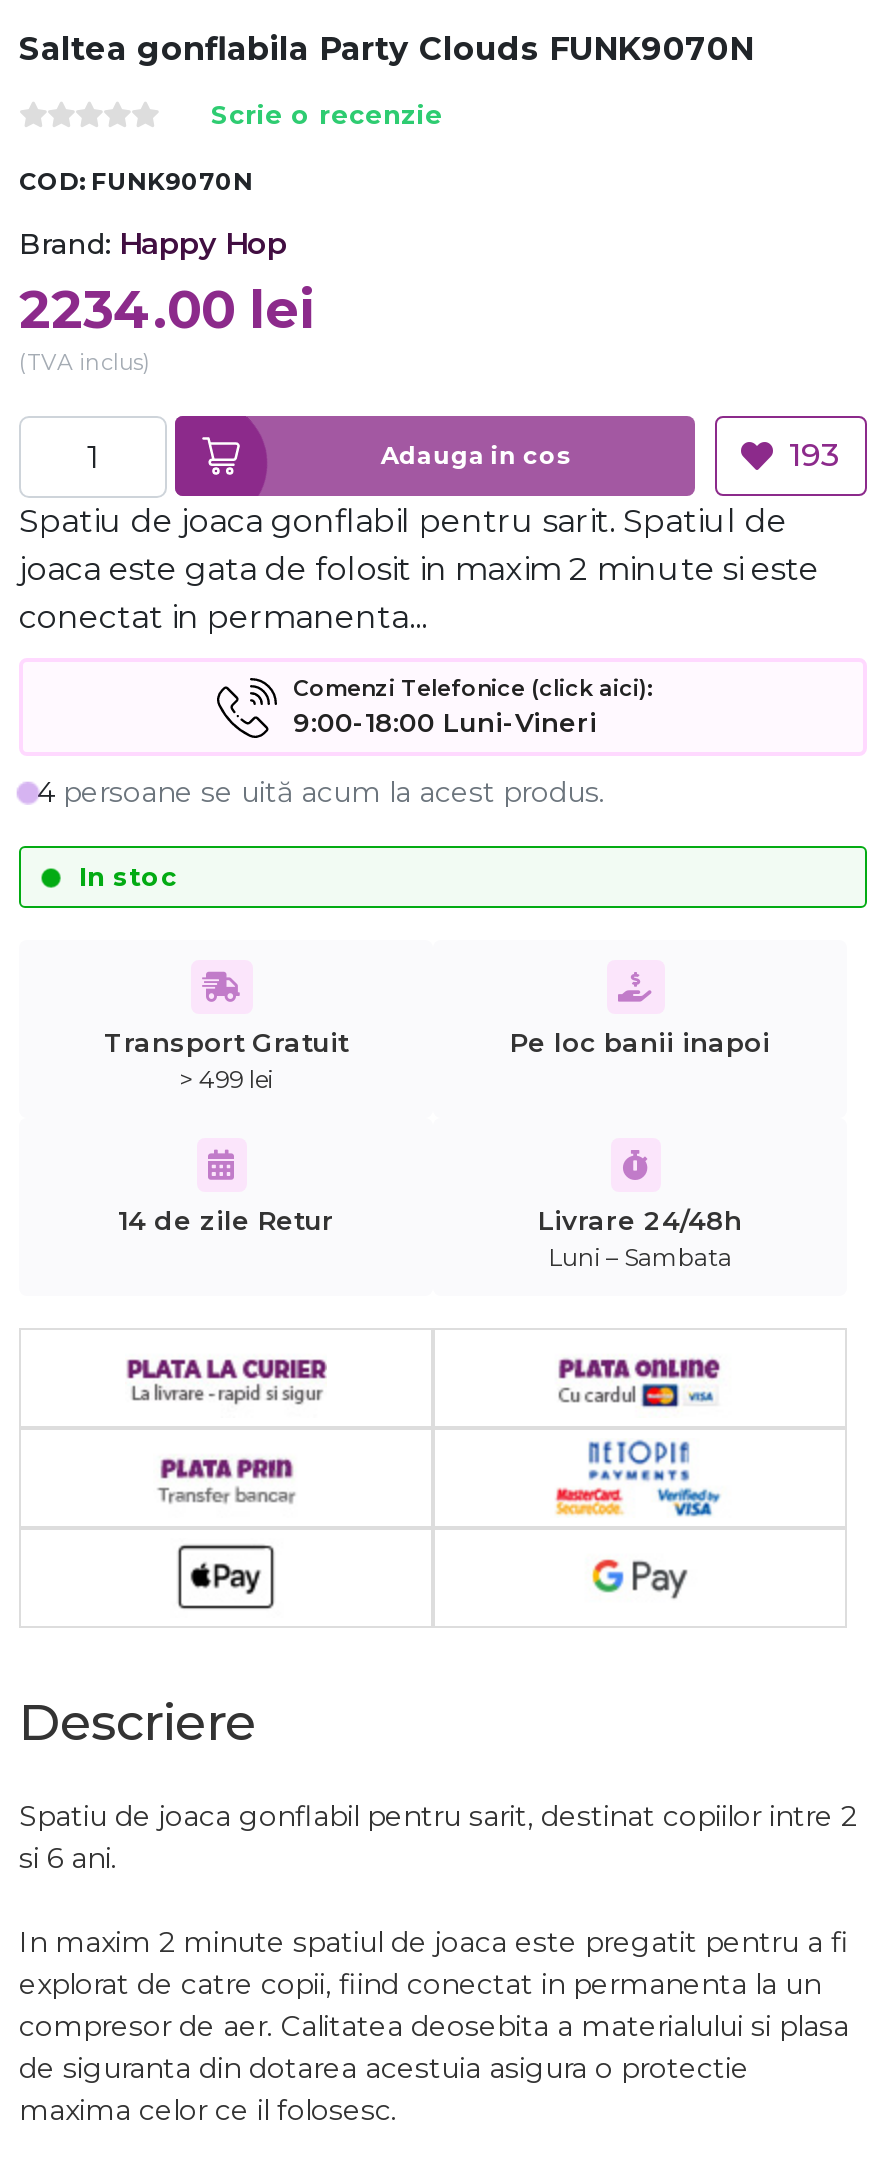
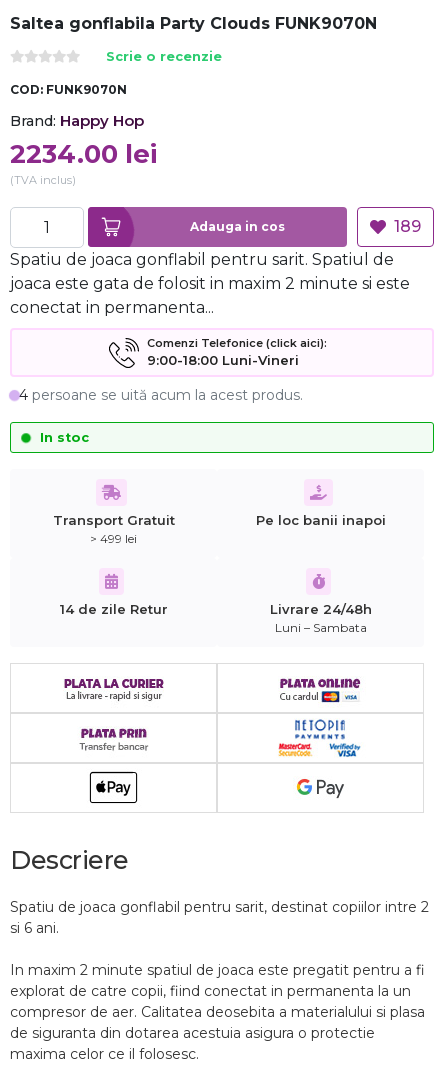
- 193
+ 189
